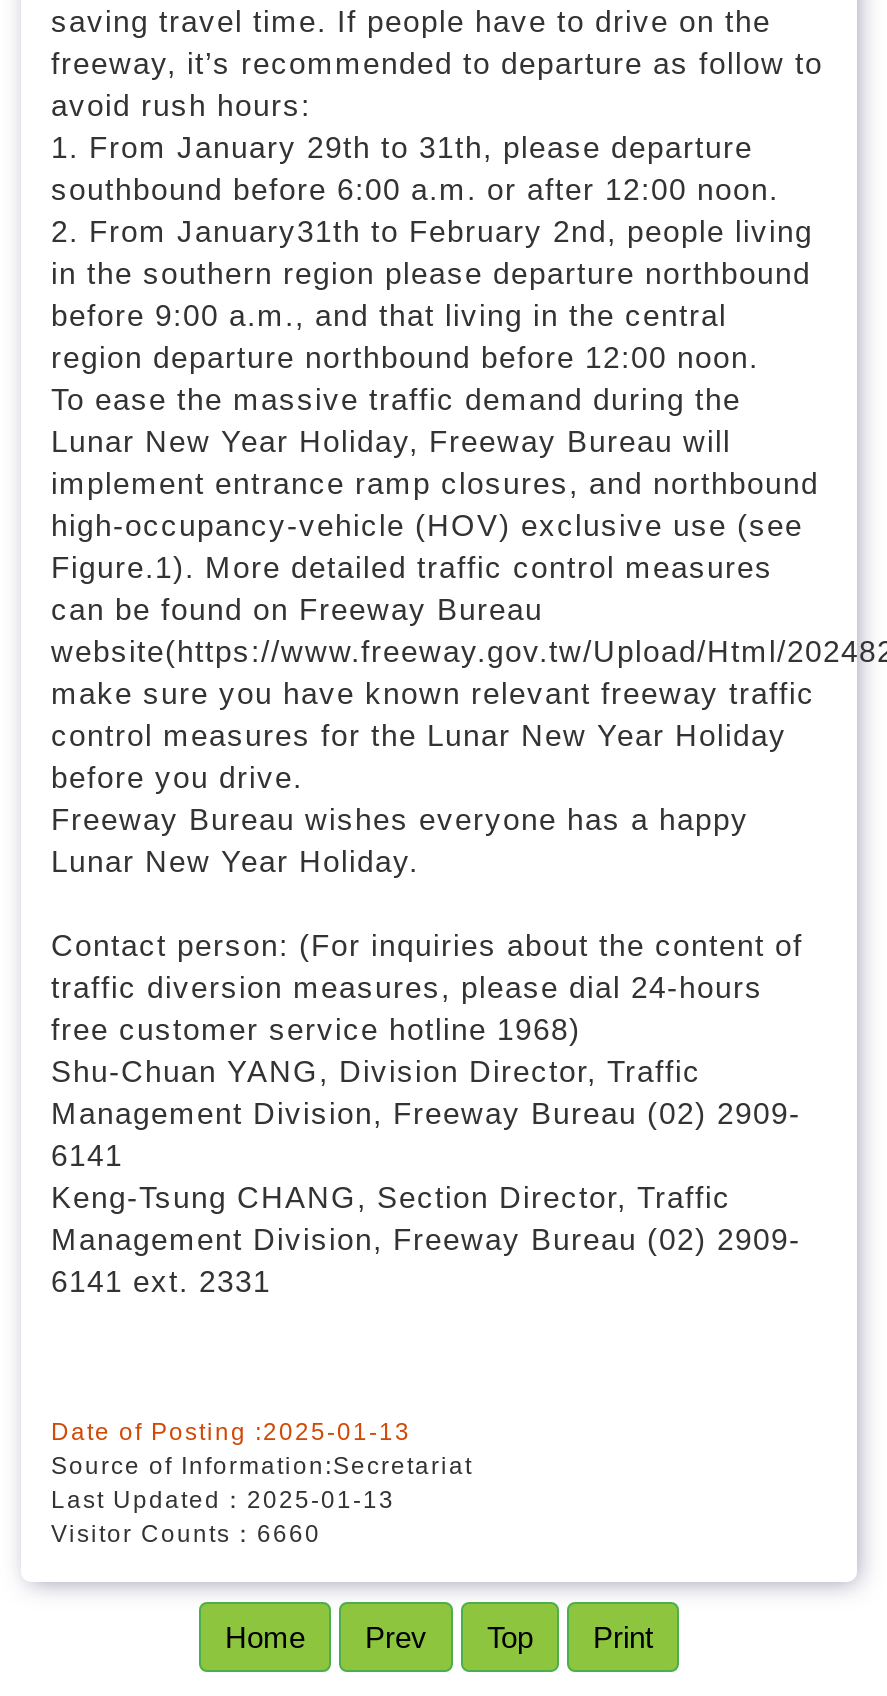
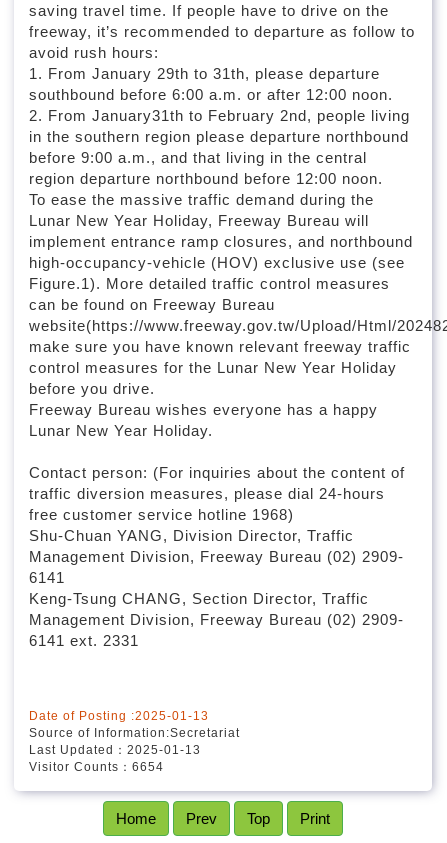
- Visitor Counts：6660
+ Visitor Counts：6654
